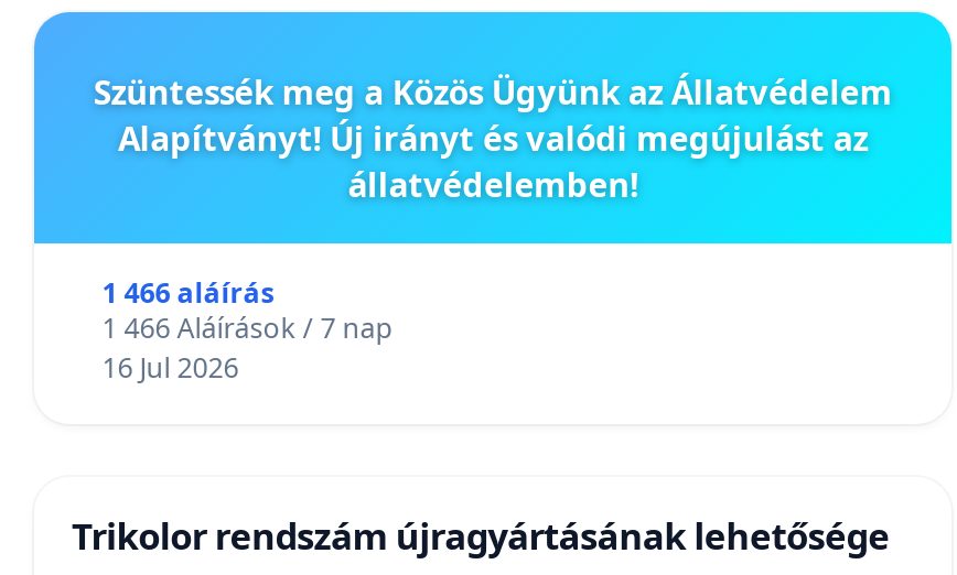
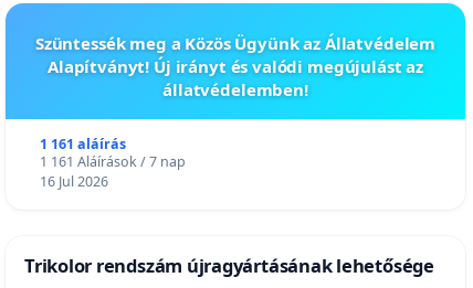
- 1 466 aláírás
+ 1 161 aláírás

- 1 466 Aláírások / 7 nap
+ 1 161 Aláírások / 7 nap
